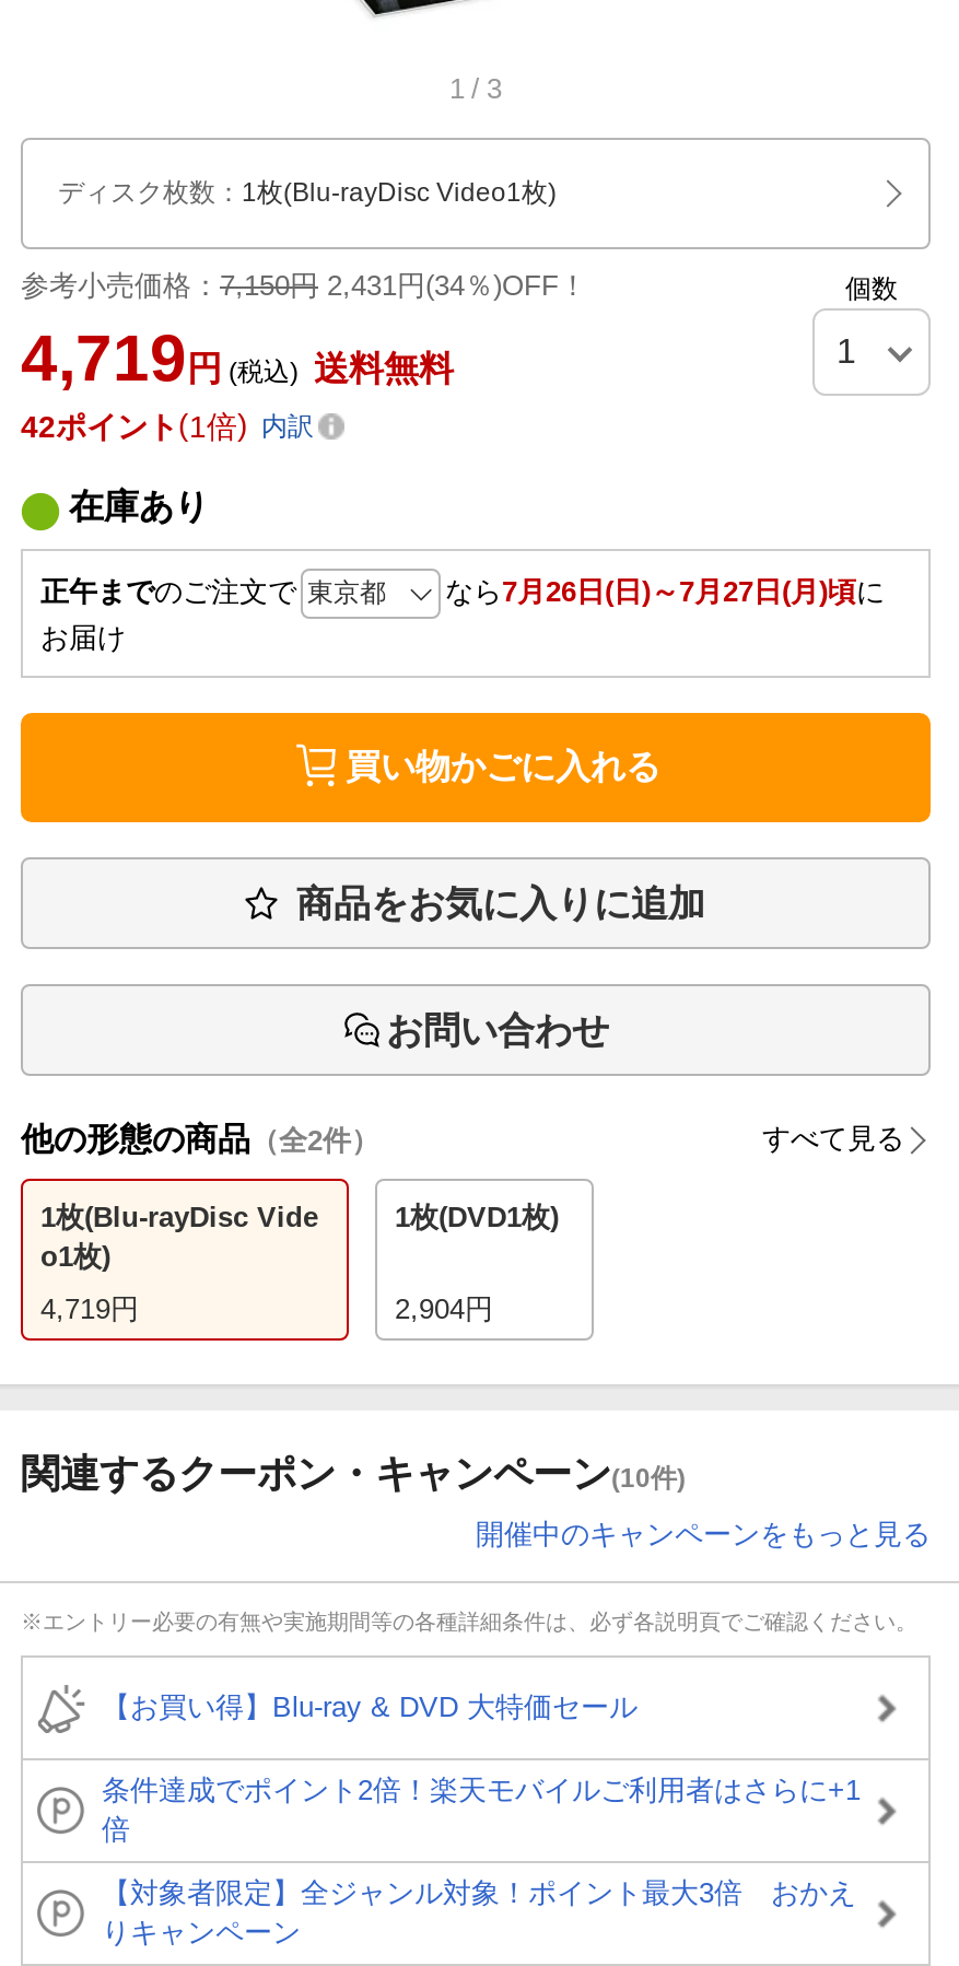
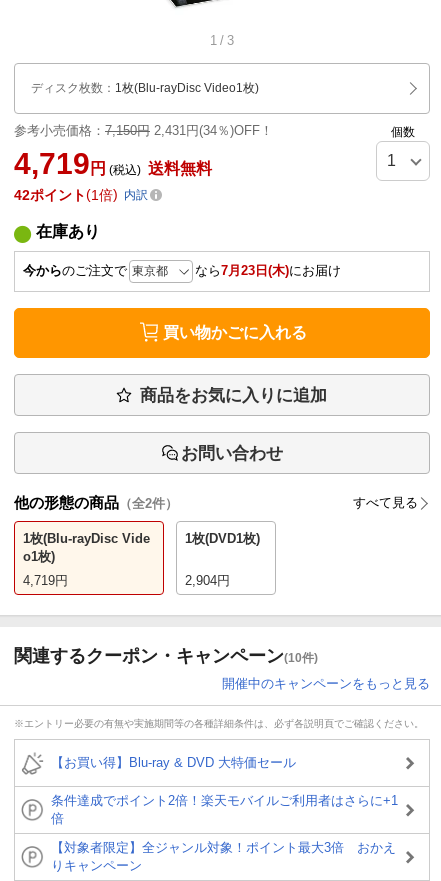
- 正午までのご注文で
- なら7月26日(日)～7月27日(月)頃に
- お届け
+ 今からのご注文で
+ なら7月23日(木)にお届け
